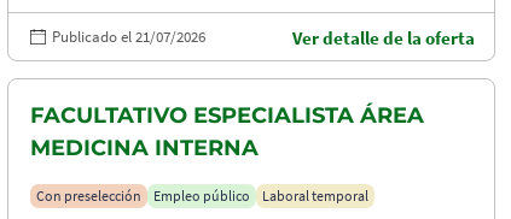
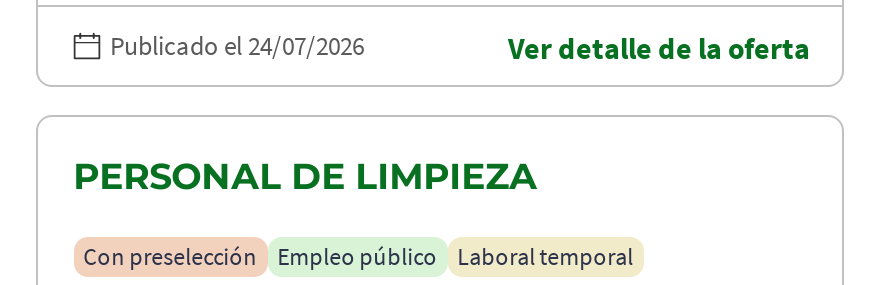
- Publicado el 21/07/2026
+ Publicado el 24/07/2026

- FACULTATIVO ESPECIALISTA ÁREA
- MEDICINA INTERNA
+ PERSONAL DE LIMPIEZA
